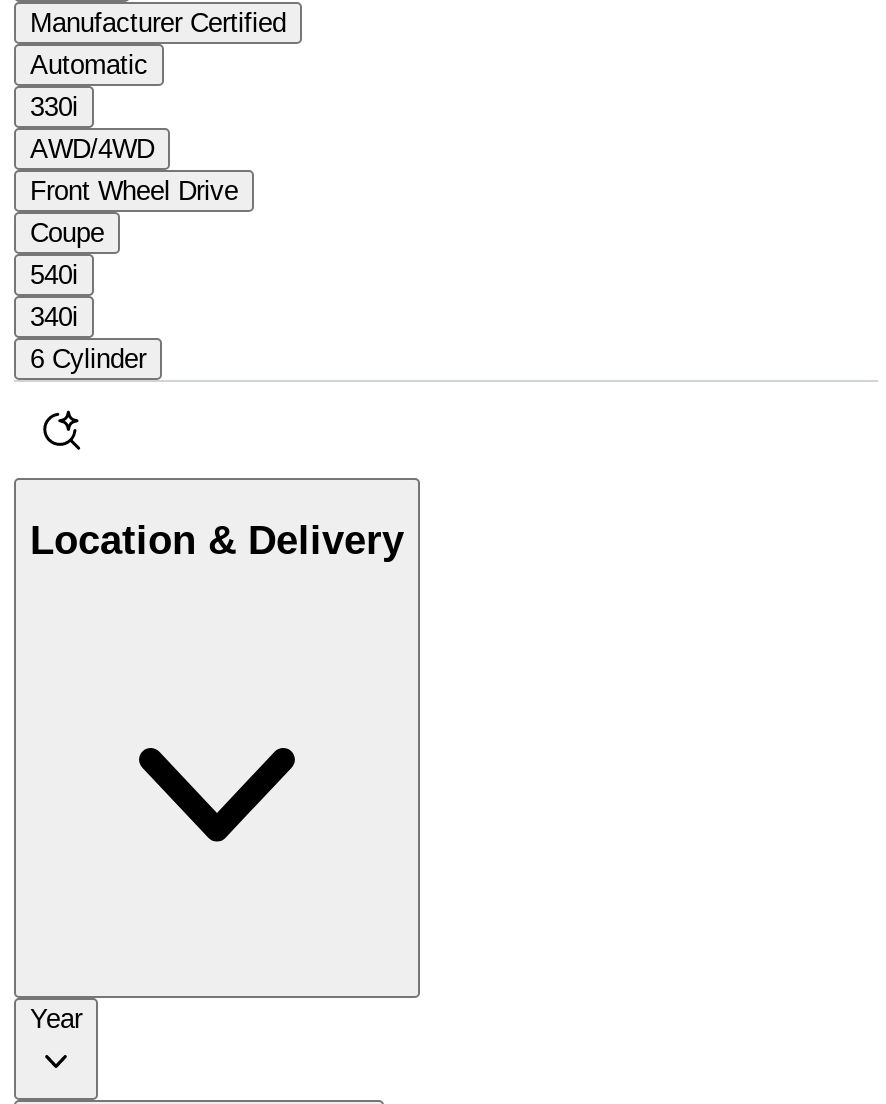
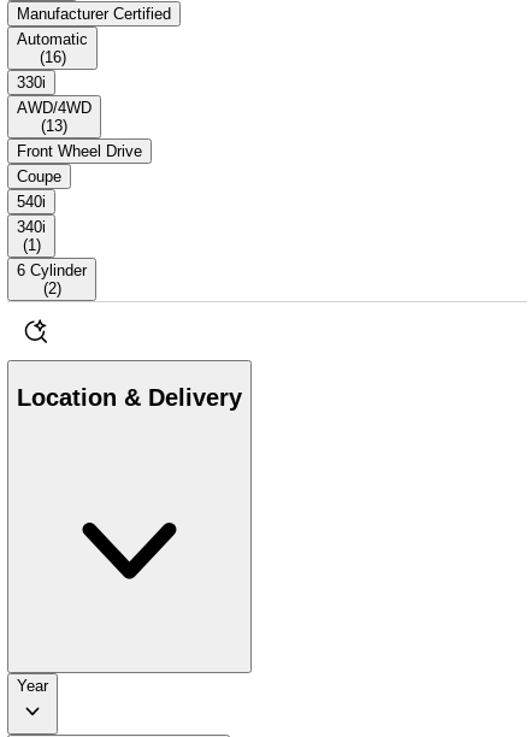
+ (16)

+ (13)

+ (1)

+ (2)
